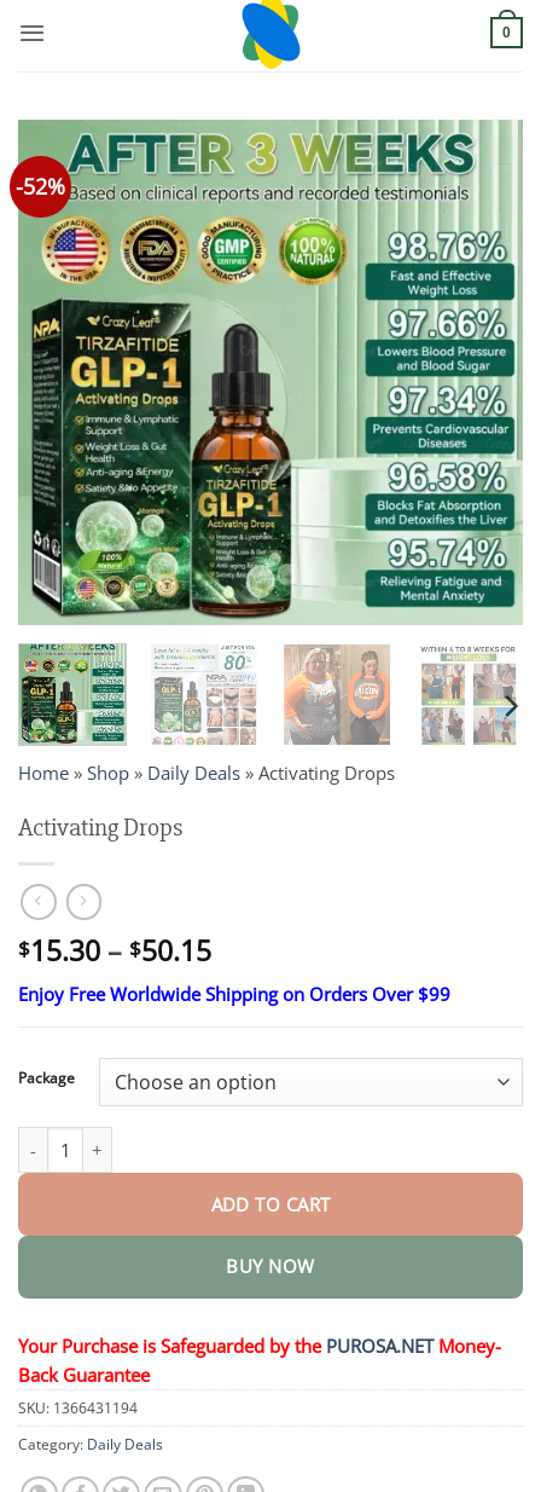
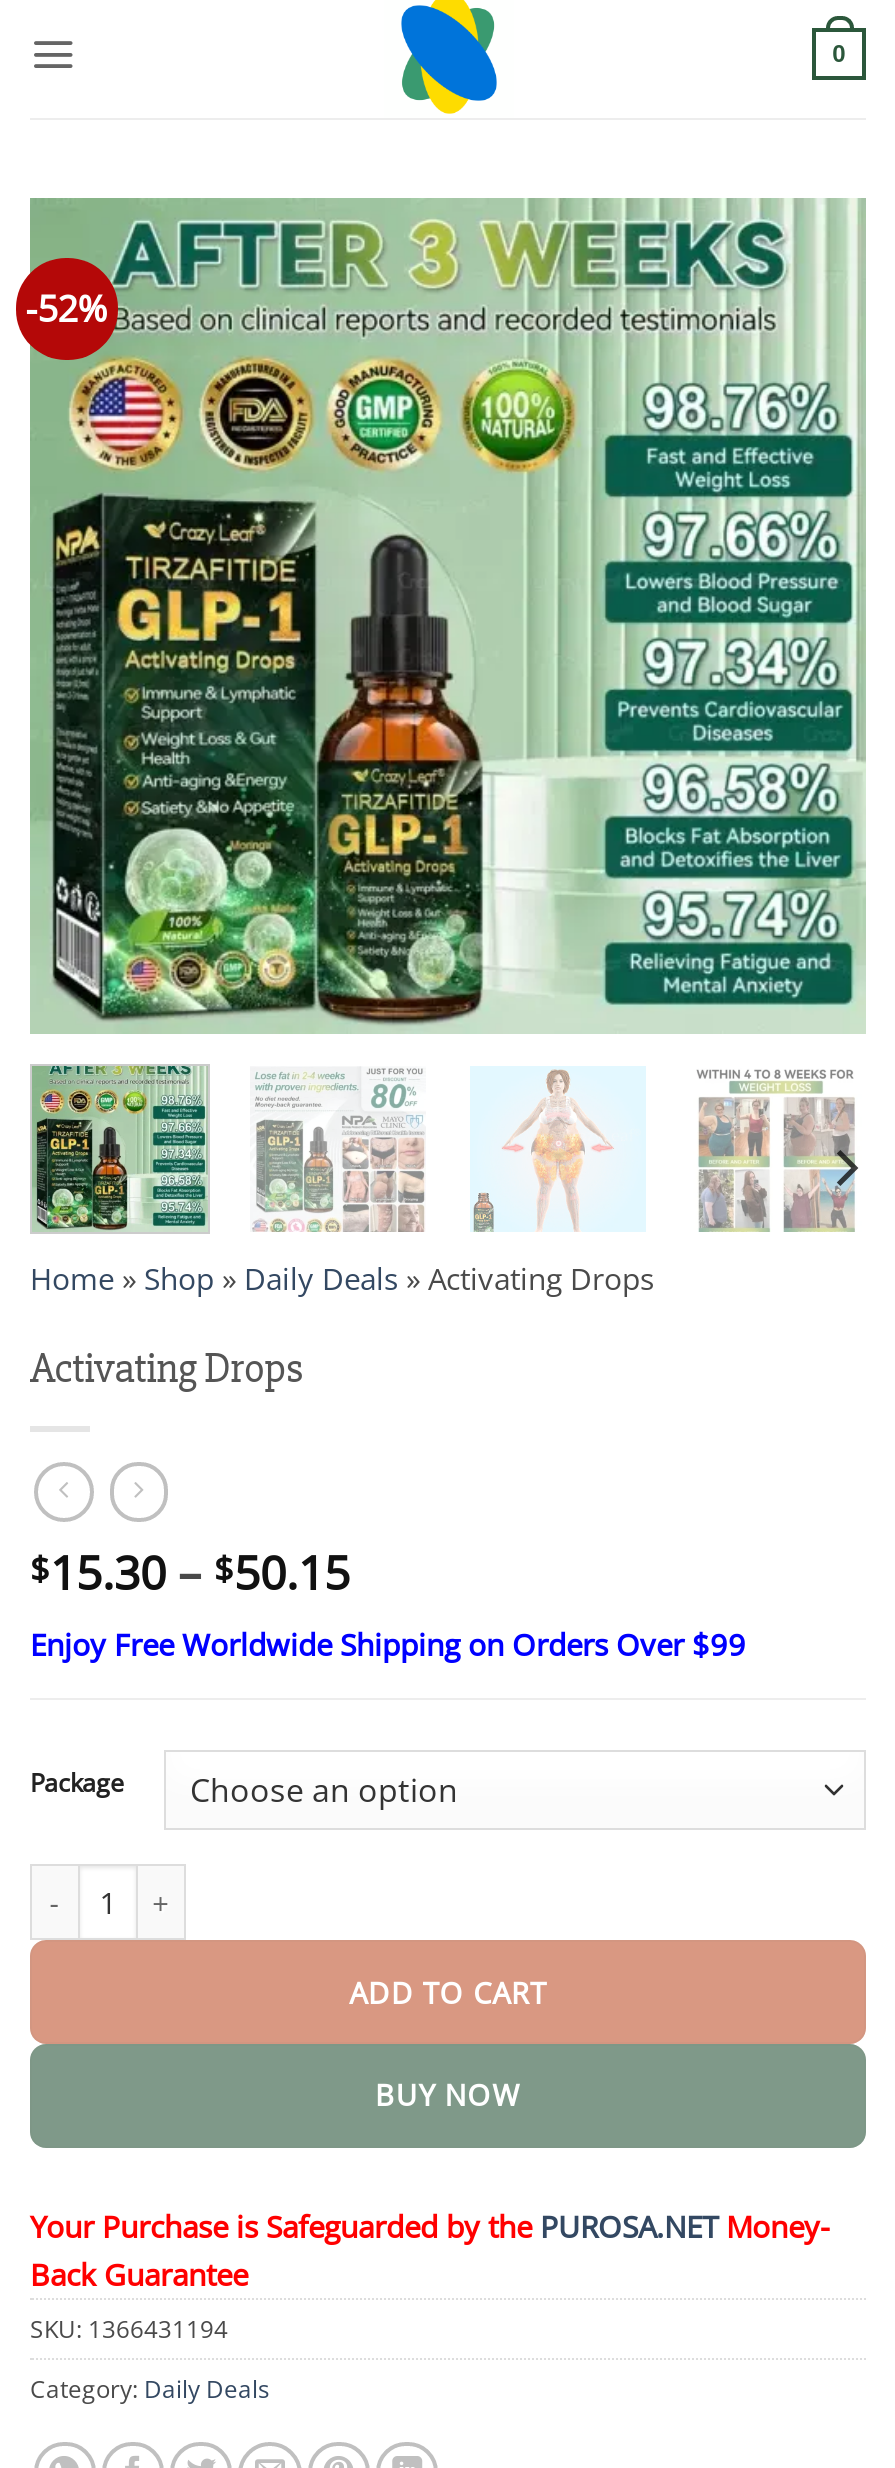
- [image]
+ [image]
